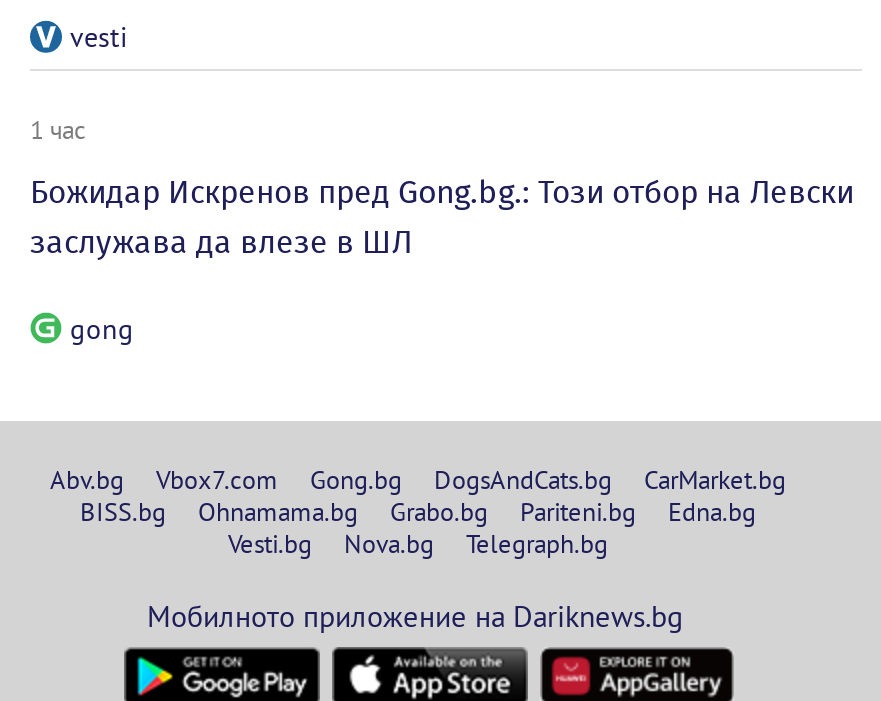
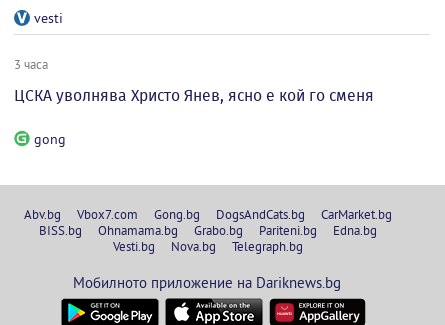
- 1 час
+ 3 часа

- Божидар Искренов пред Gong.bg.: Този отбор на Левски
- заслужава да влезе в ШЛ
+ ЦСКА уволнява Христо Янев, ясно е кой го сменя
